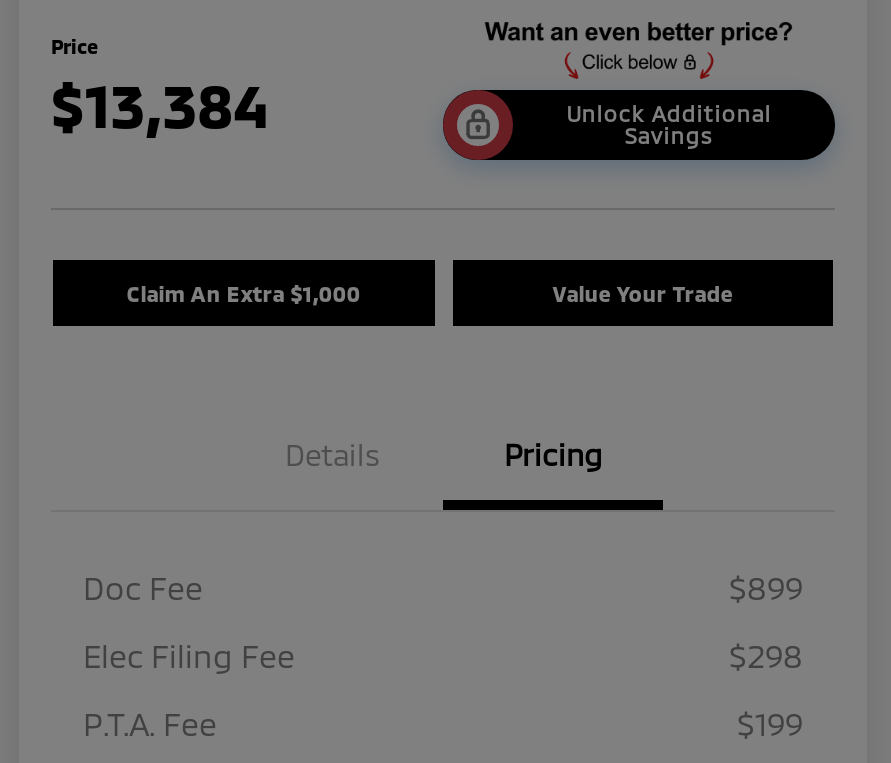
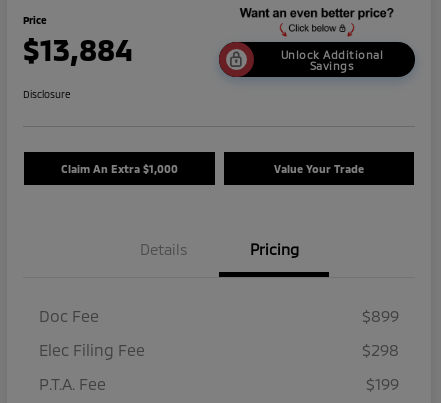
- $13,384
+ $13,884

+ Disclosure
